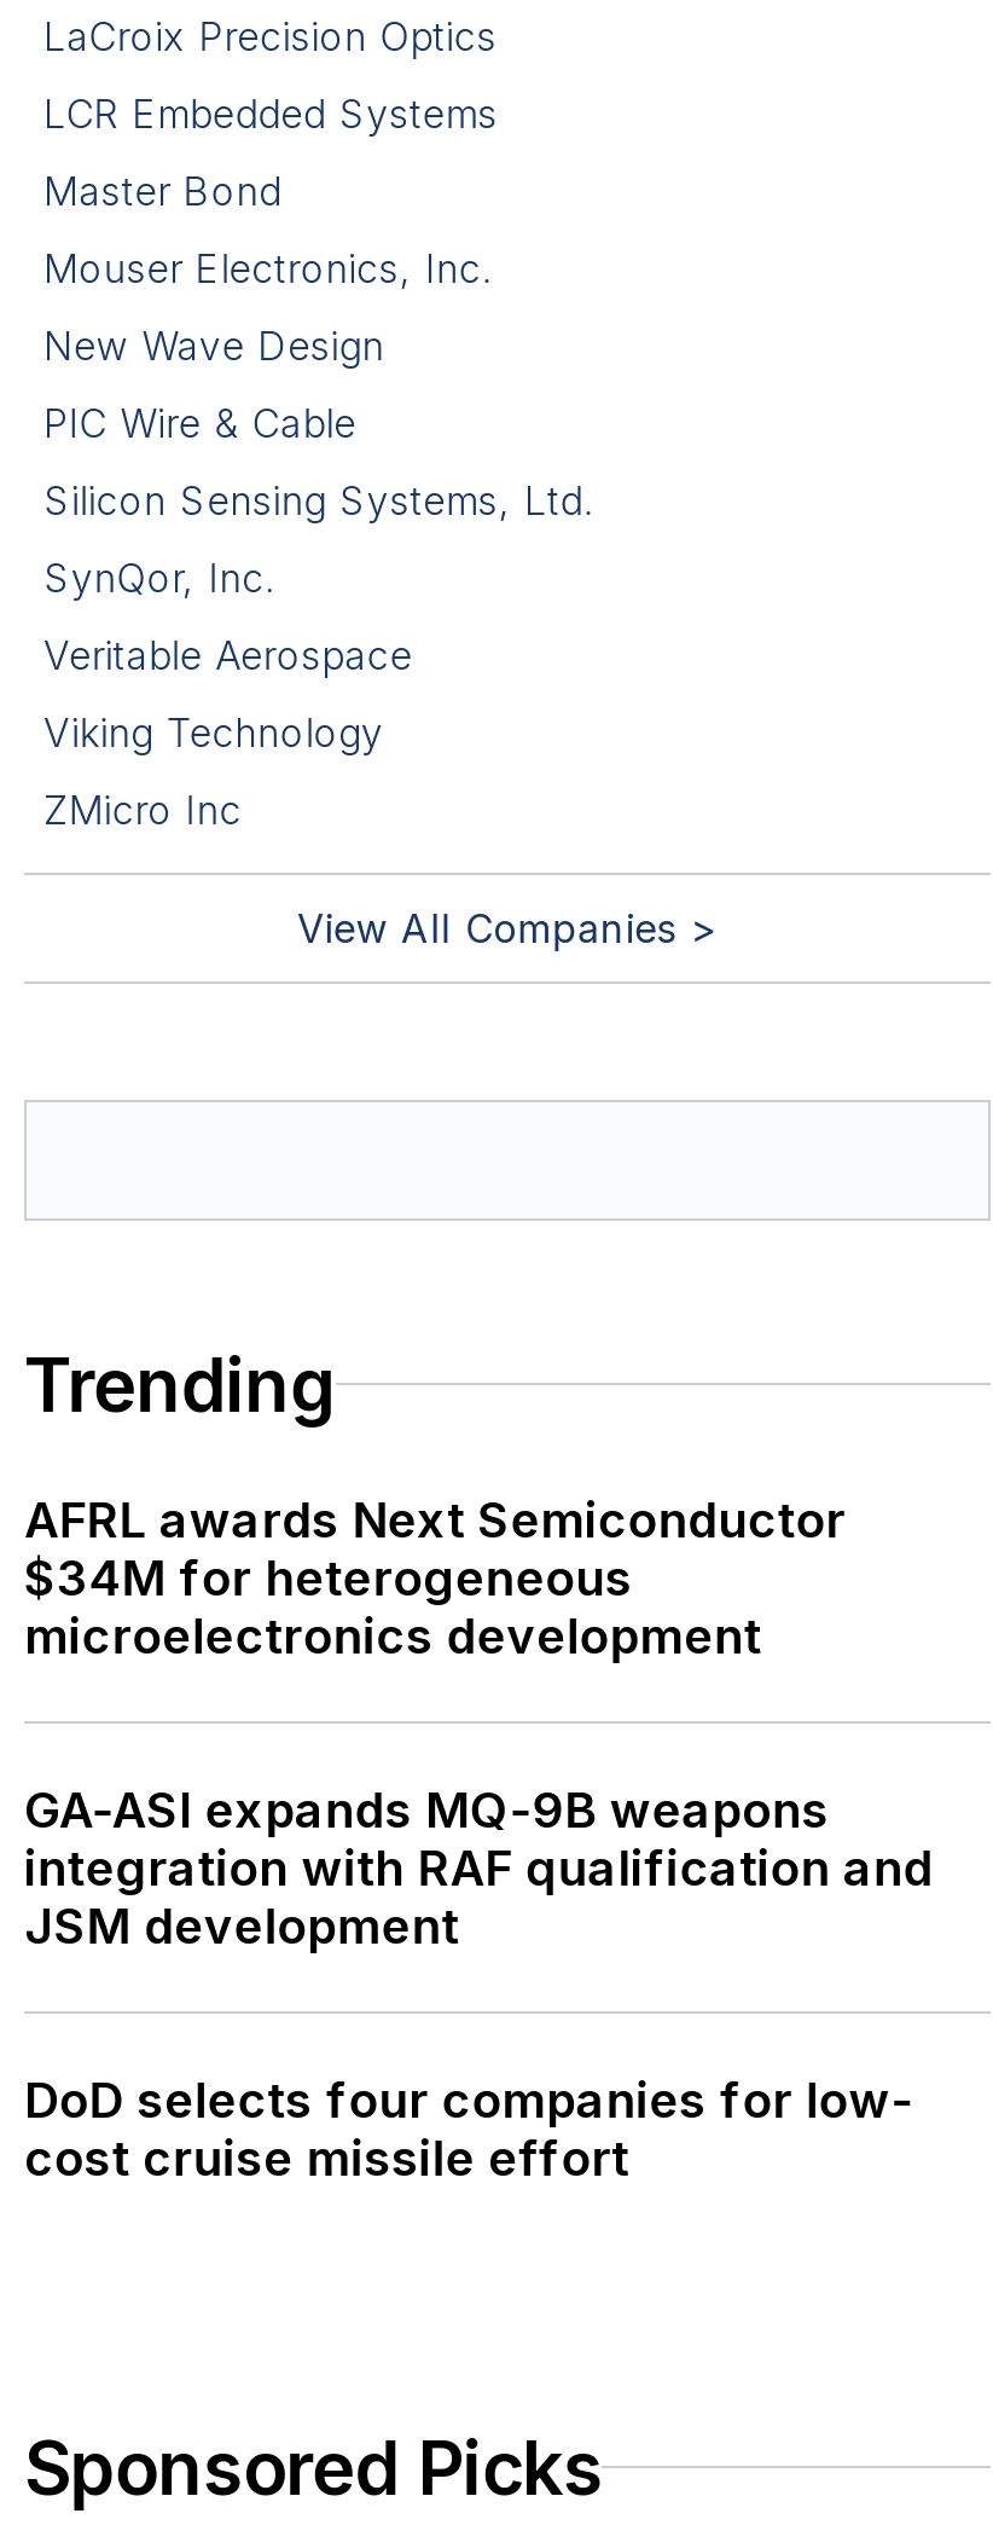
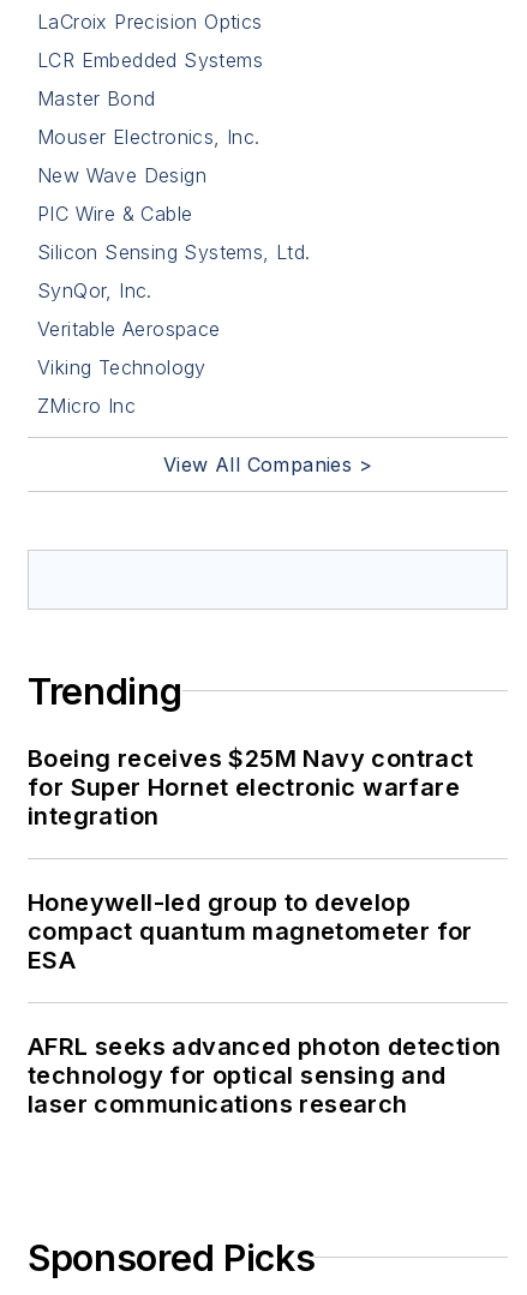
- AFRL awards Next Semiconductor
- $34M for heterogeneous
- microelectronics development
+ Boeing receives $25M Navy contract
+ for Super Hornet electronic warfare
+ integration

- GA-ASI expands MQ-9B weapons
- integration with RAF qualification and
- JSM development
+ Honeywell-led group to develop
+ compact quantum magnetometer for
+ ESA

- DoD selects four companies for low-
- cost cruise missile effort
+ AFRL seeks advanced photon detection
+ technology for optical sensing and
+ laser communications research
